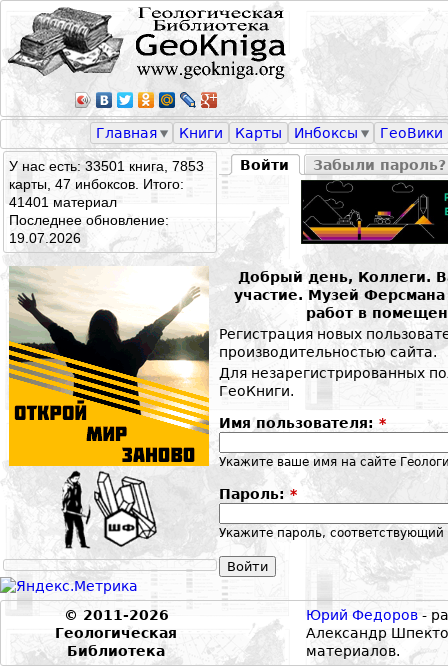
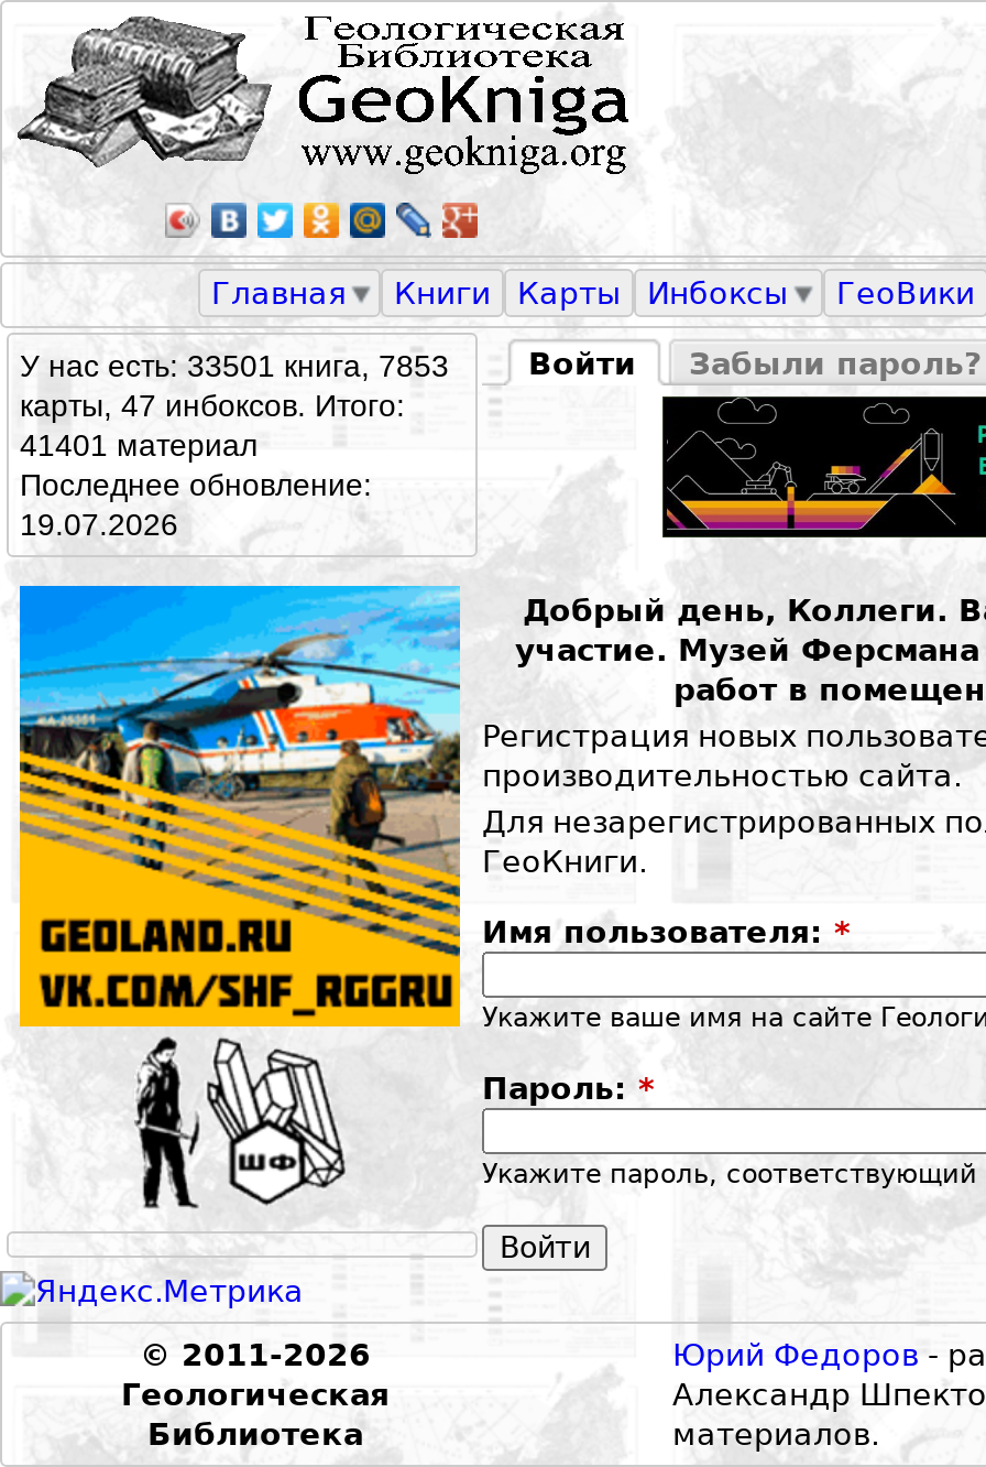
- [image]
+ [image]
